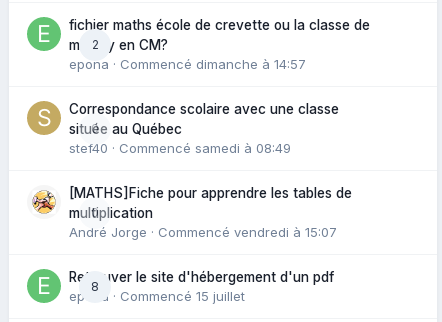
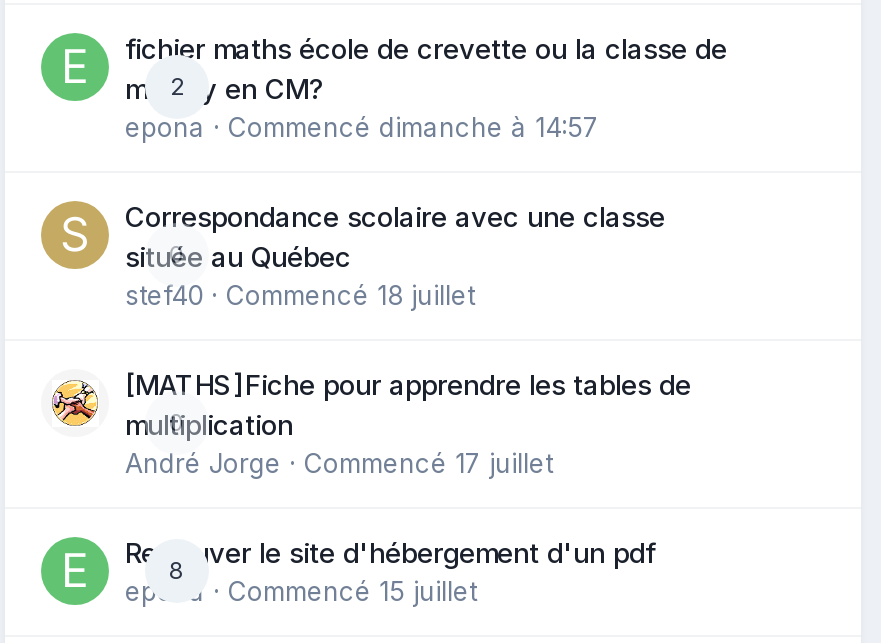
- stef40 · Commencé samedi à 08:49
+ stef40 · Commencé 18 juillet

- André Jorge · Commencé vendredi à 15:07
+ André Jorge · Commencé 17 juillet
